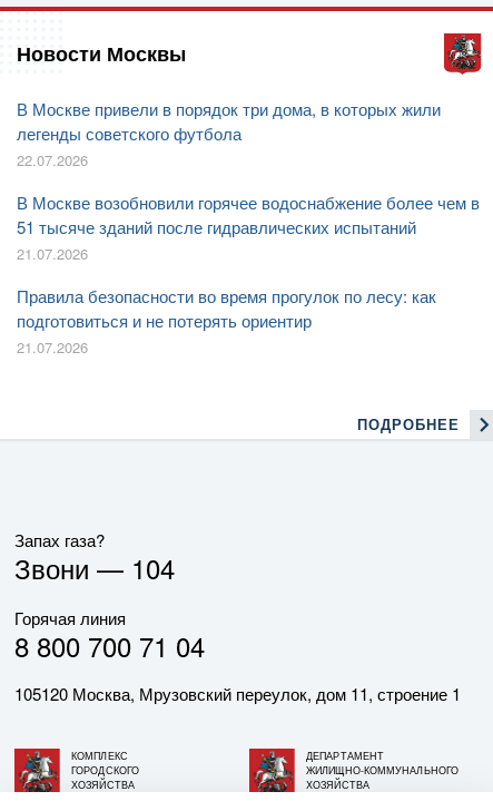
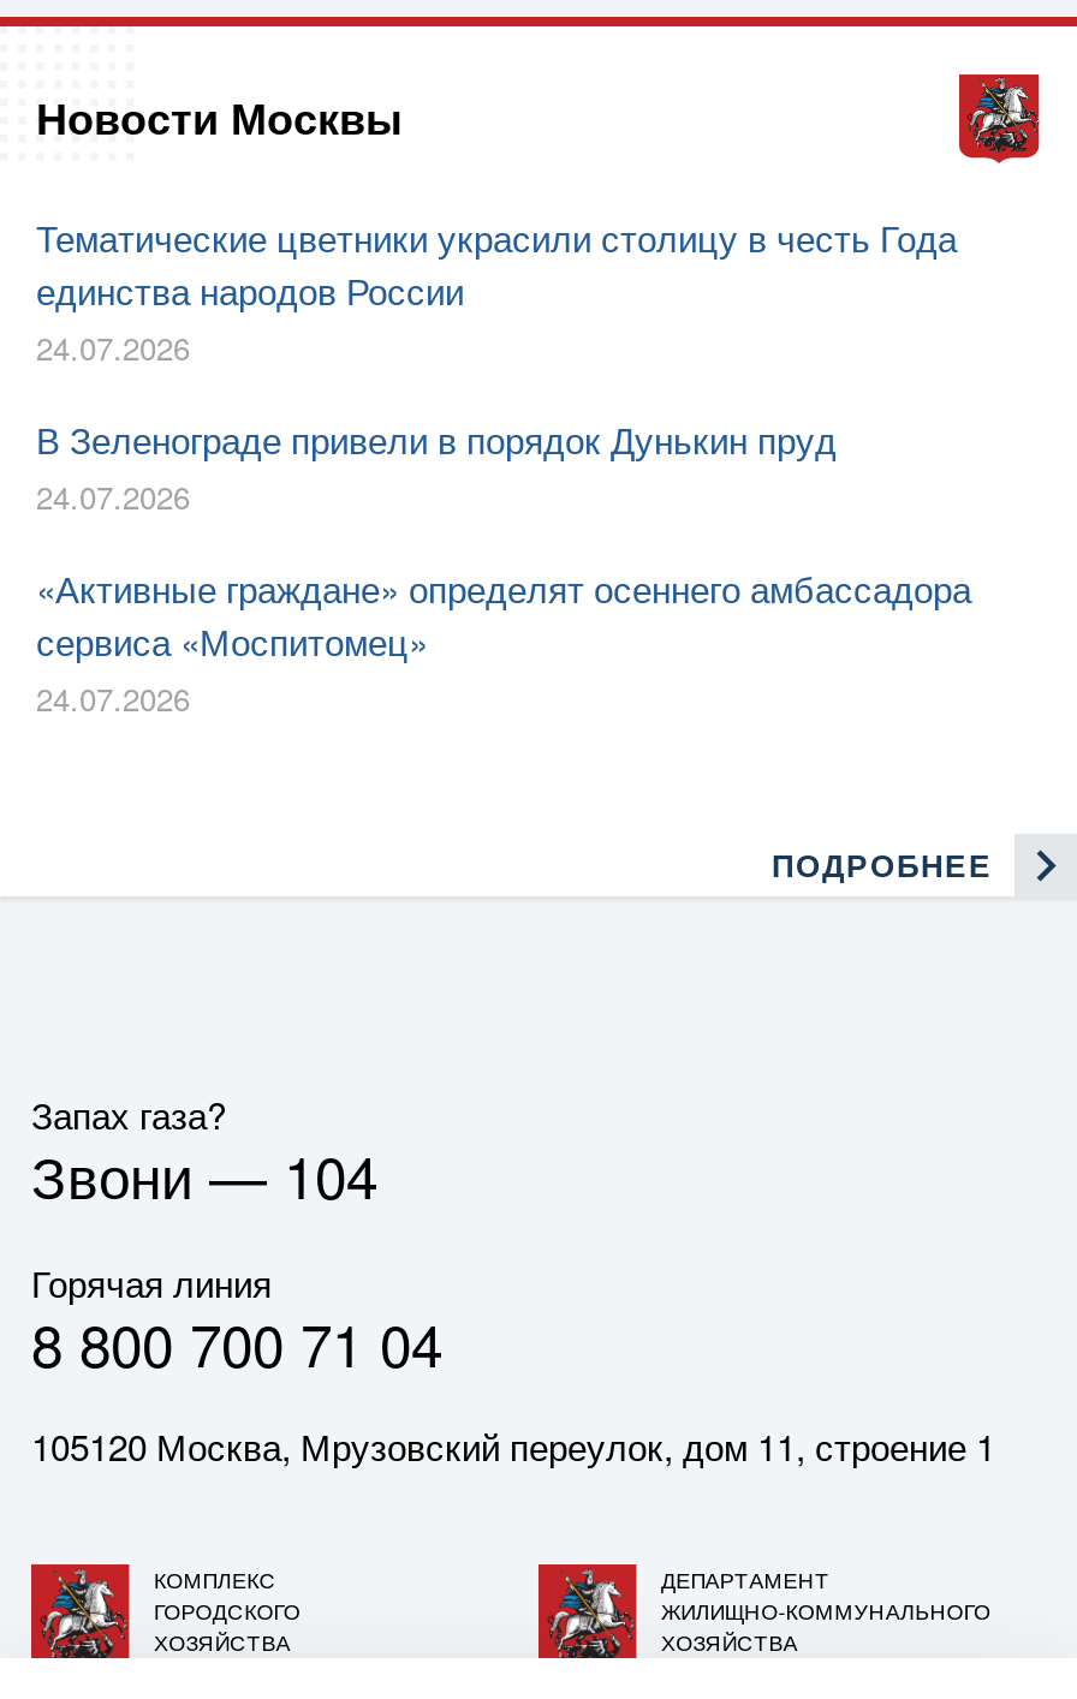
- В Москве привели в порядок три дома, в которых жили
- легенды советского футбола
- 22.07.2026
+ Тематические цветники украсили столицу в честь Года
+ единства народов России
+ 24.07.2026

- В Москве возобновили горячее водоснабжение более чем в
- 51 тысяче зданий после гидравлических испытаний
- 21.07.2026
+ В Зеленограде привели в порядок Дунькин пруд
+ 24.07.2026

- Правила безопасности во время прогулок по лесу: как
- подготовиться и не потерять ориентир
- 21.07.2026
+ «Активные граждане» определят осеннего амбассадора
+ сервиса «Моспитомец»
+ 24.07.2026
